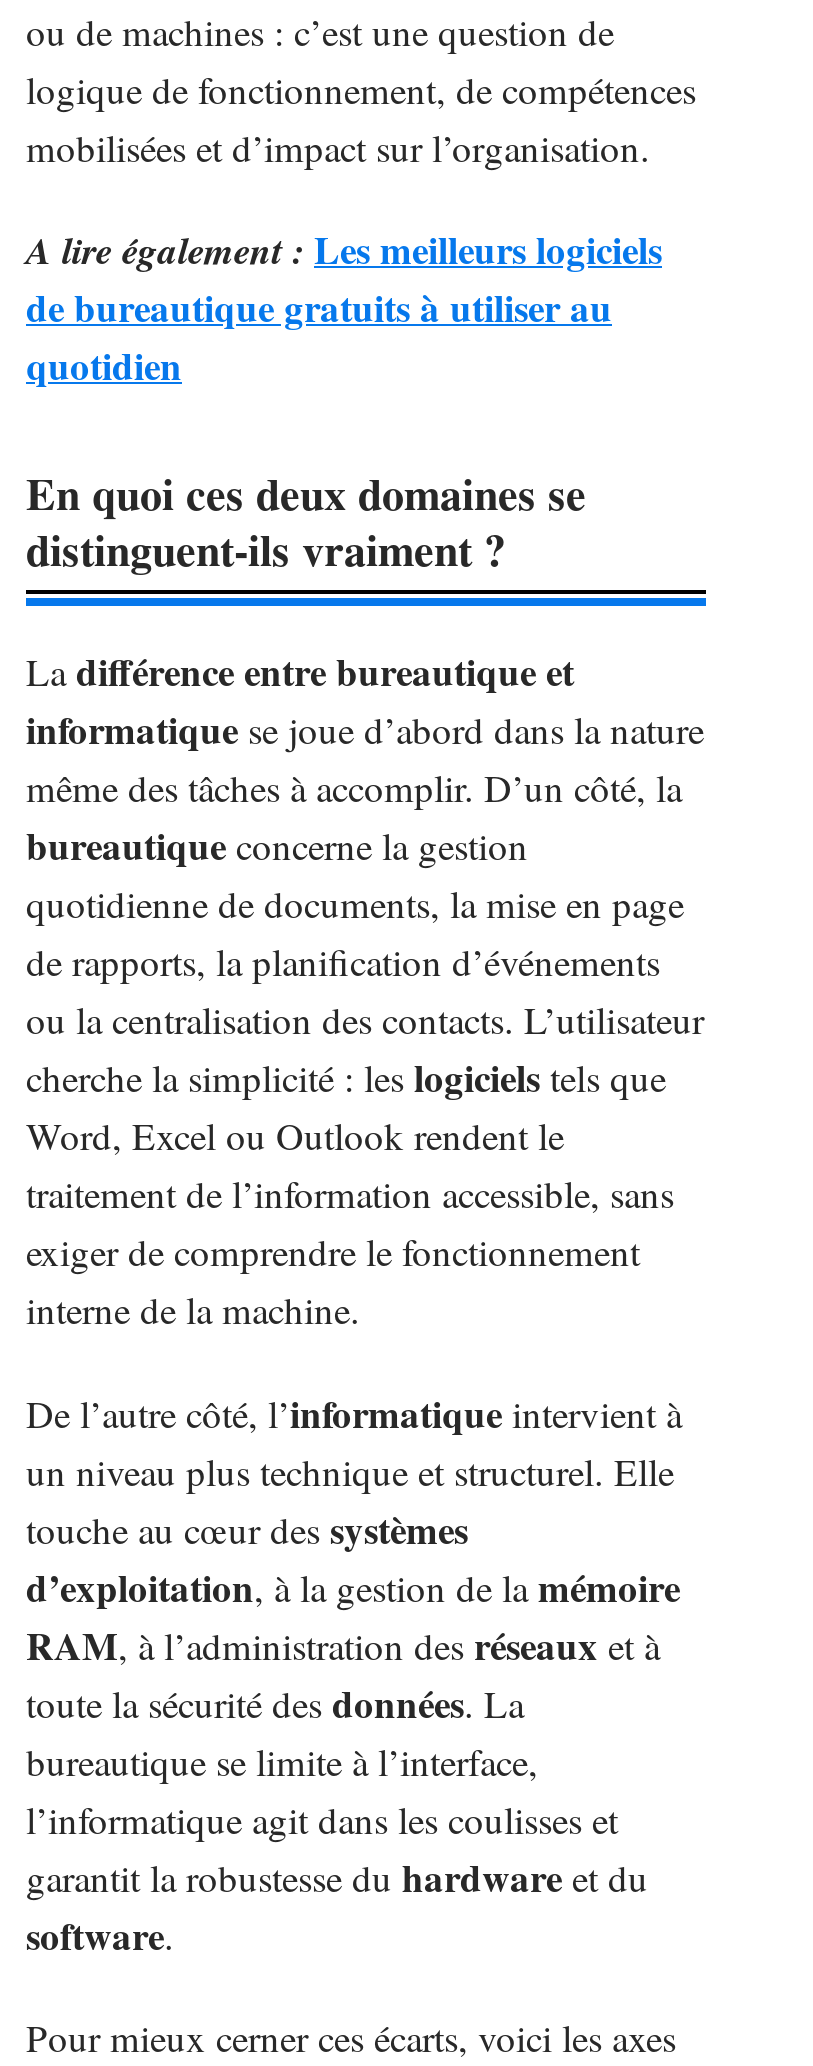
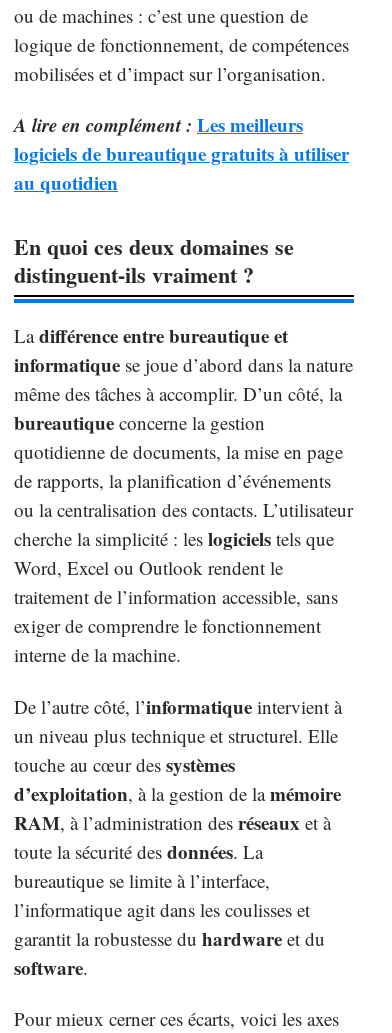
- A lire également : Les meilleurs logiciels
- de bureautique gratuits à utiliser au
- quotidien
+ A lire en complément : Les meilleurs
+ logiciels de bureautique gratuits à utiliser
+ au quotidien
